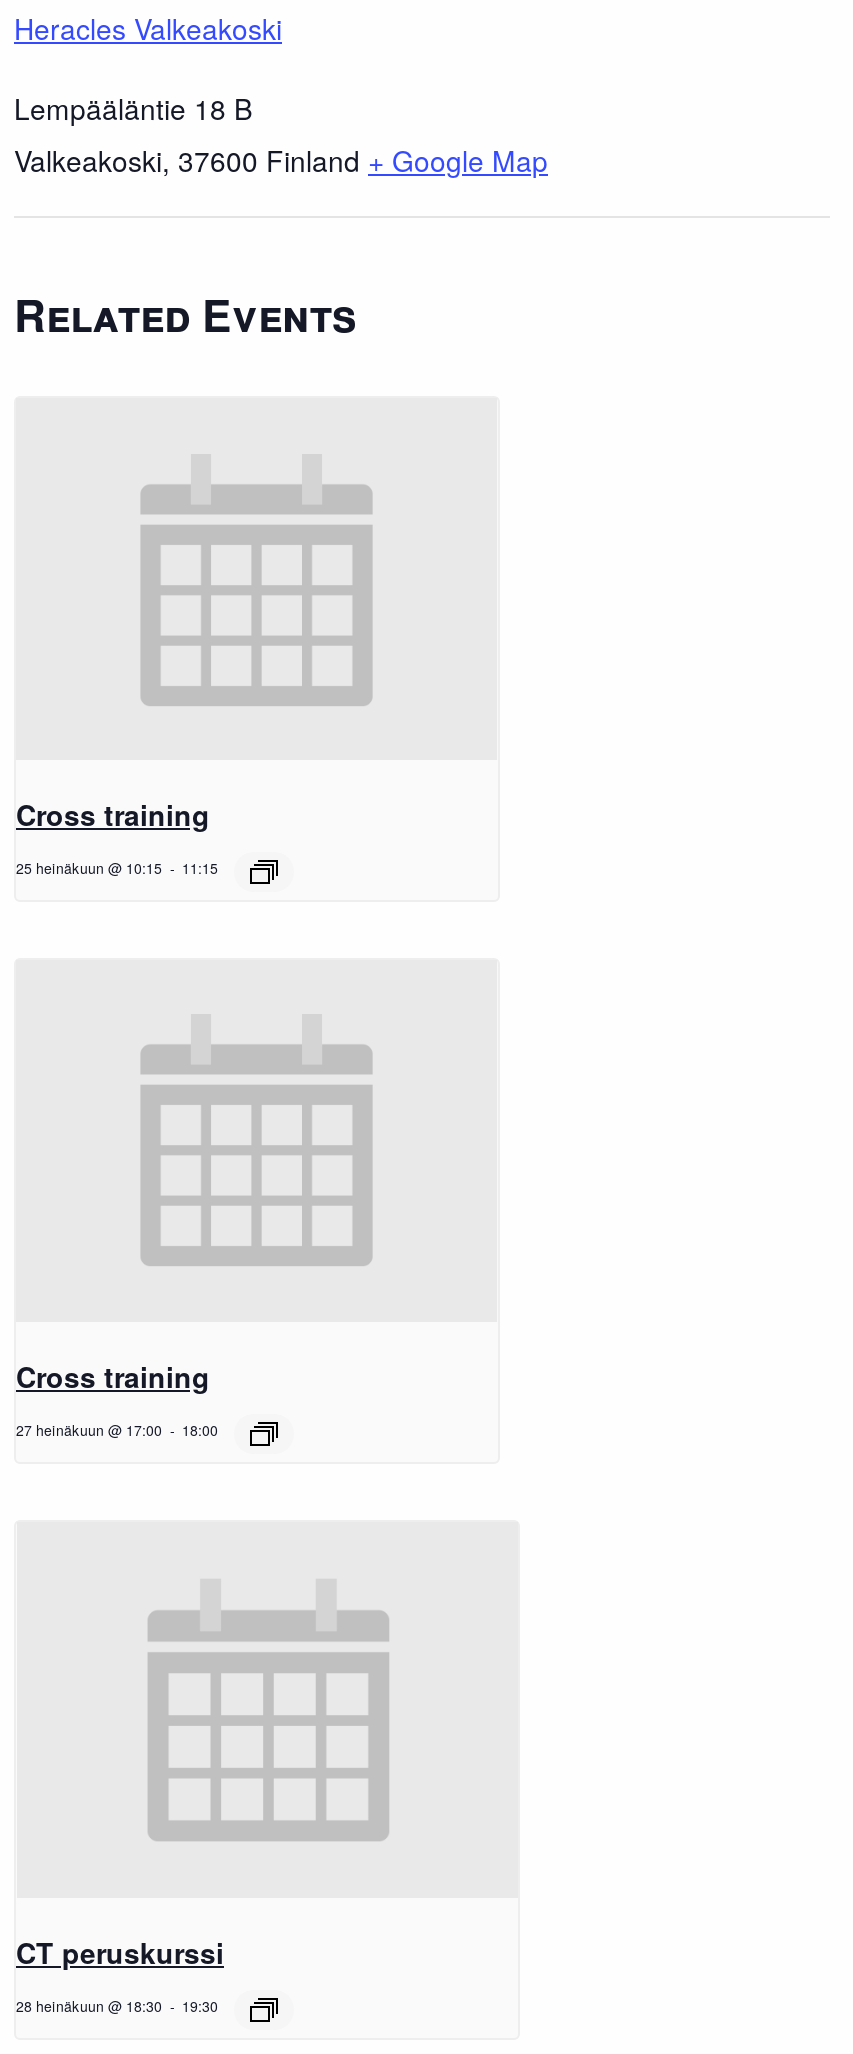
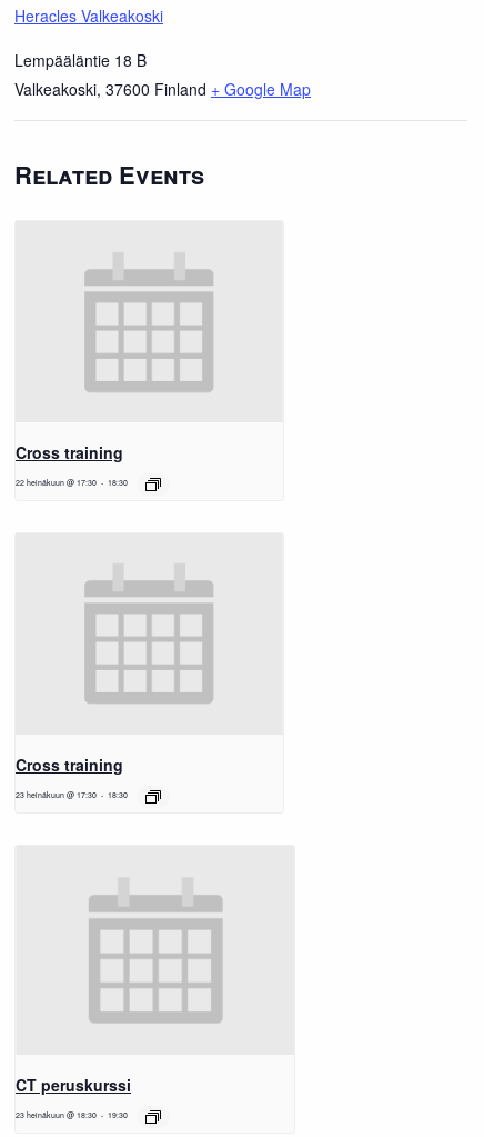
- 25 heinäkuun @ 10:15
+ 22 heinäkuun @ 17:30

- 11:15
+ 18:30

- 27 heinäkuun @ 17:00
+ 23 heinäkuun @ 17:30

- 18:00
+ 18:30

- 28 heinäkuun @ 18:30 19:30
+ 23 heinäkuun @ 18:30 19:30
